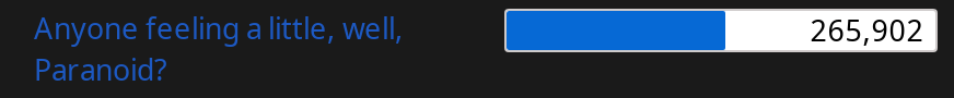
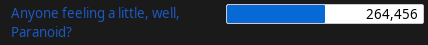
- 265,902
+ 264,456
